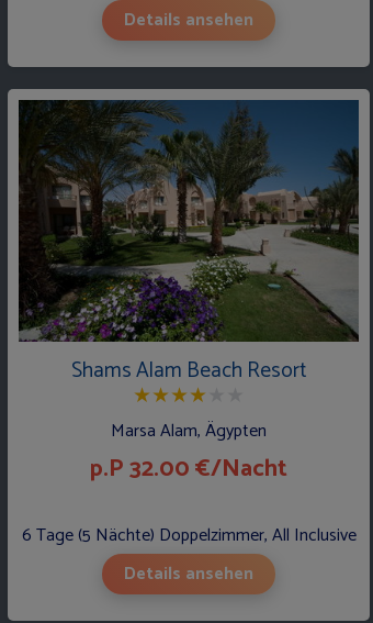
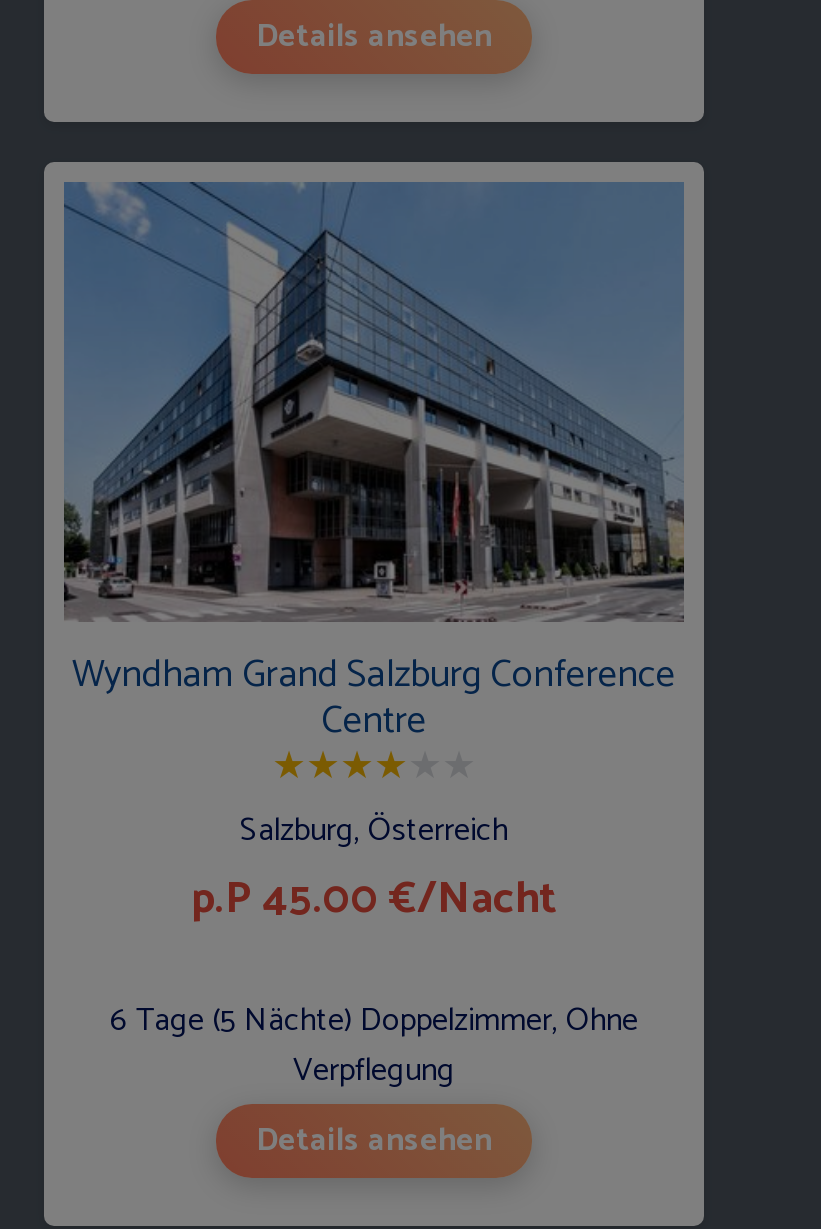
- [image]
- Shams Alam Beach Resort
+ [image]
+ Wyndham Grand Salzburg Conference
+ Centre

- Marsa Alam, Ägypten
- p.P 32.00 €/Nacht
+ Salzburg, Österreich
+ p.P 45.00 €/Nacht

- 6 Tage (5 Nächte) Doppelzimmer, All Inclusive
+ 6 Tage (5 Nächte) Doppelzimmer, Ohne
+ Verpflegung
